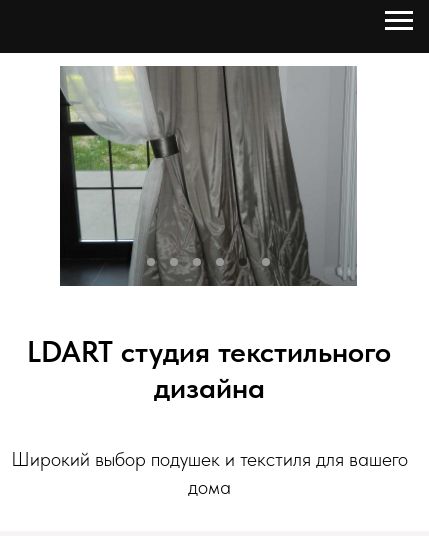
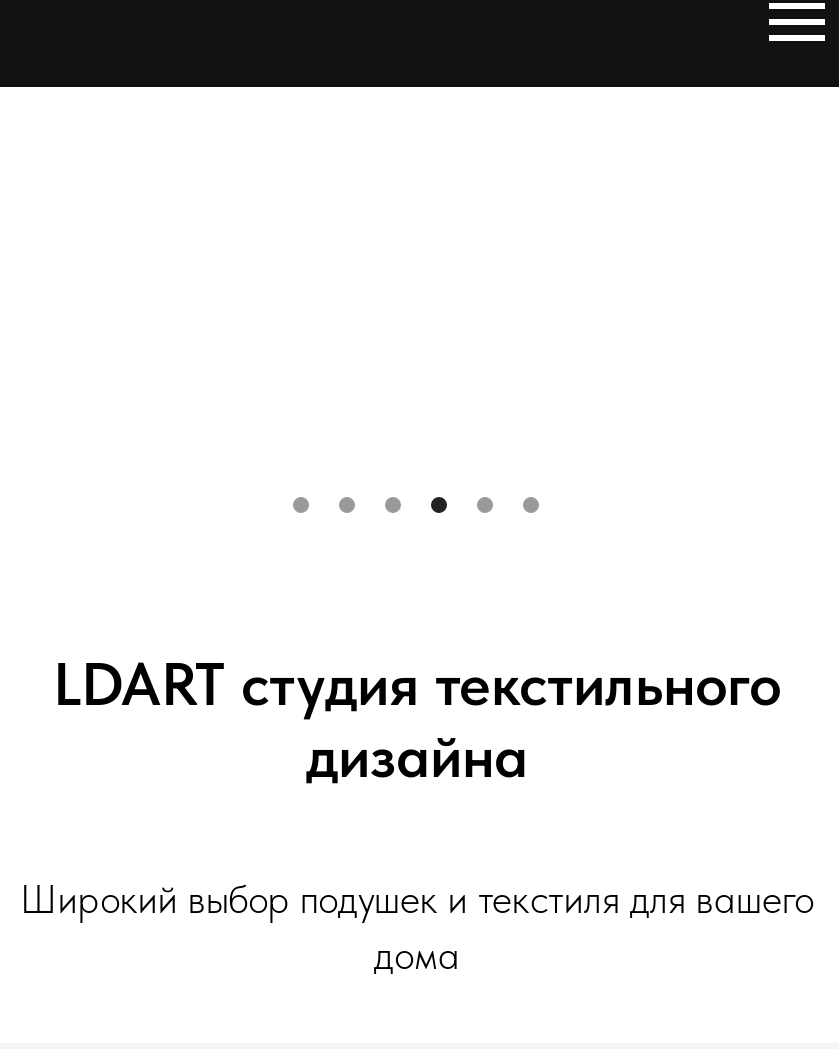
- [image]
